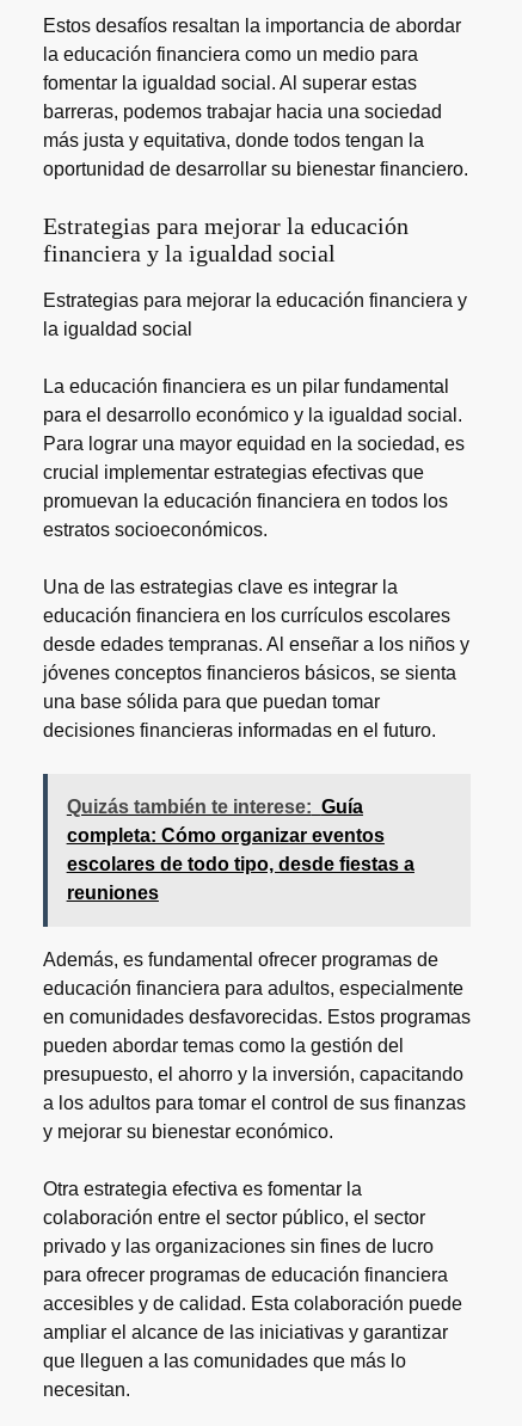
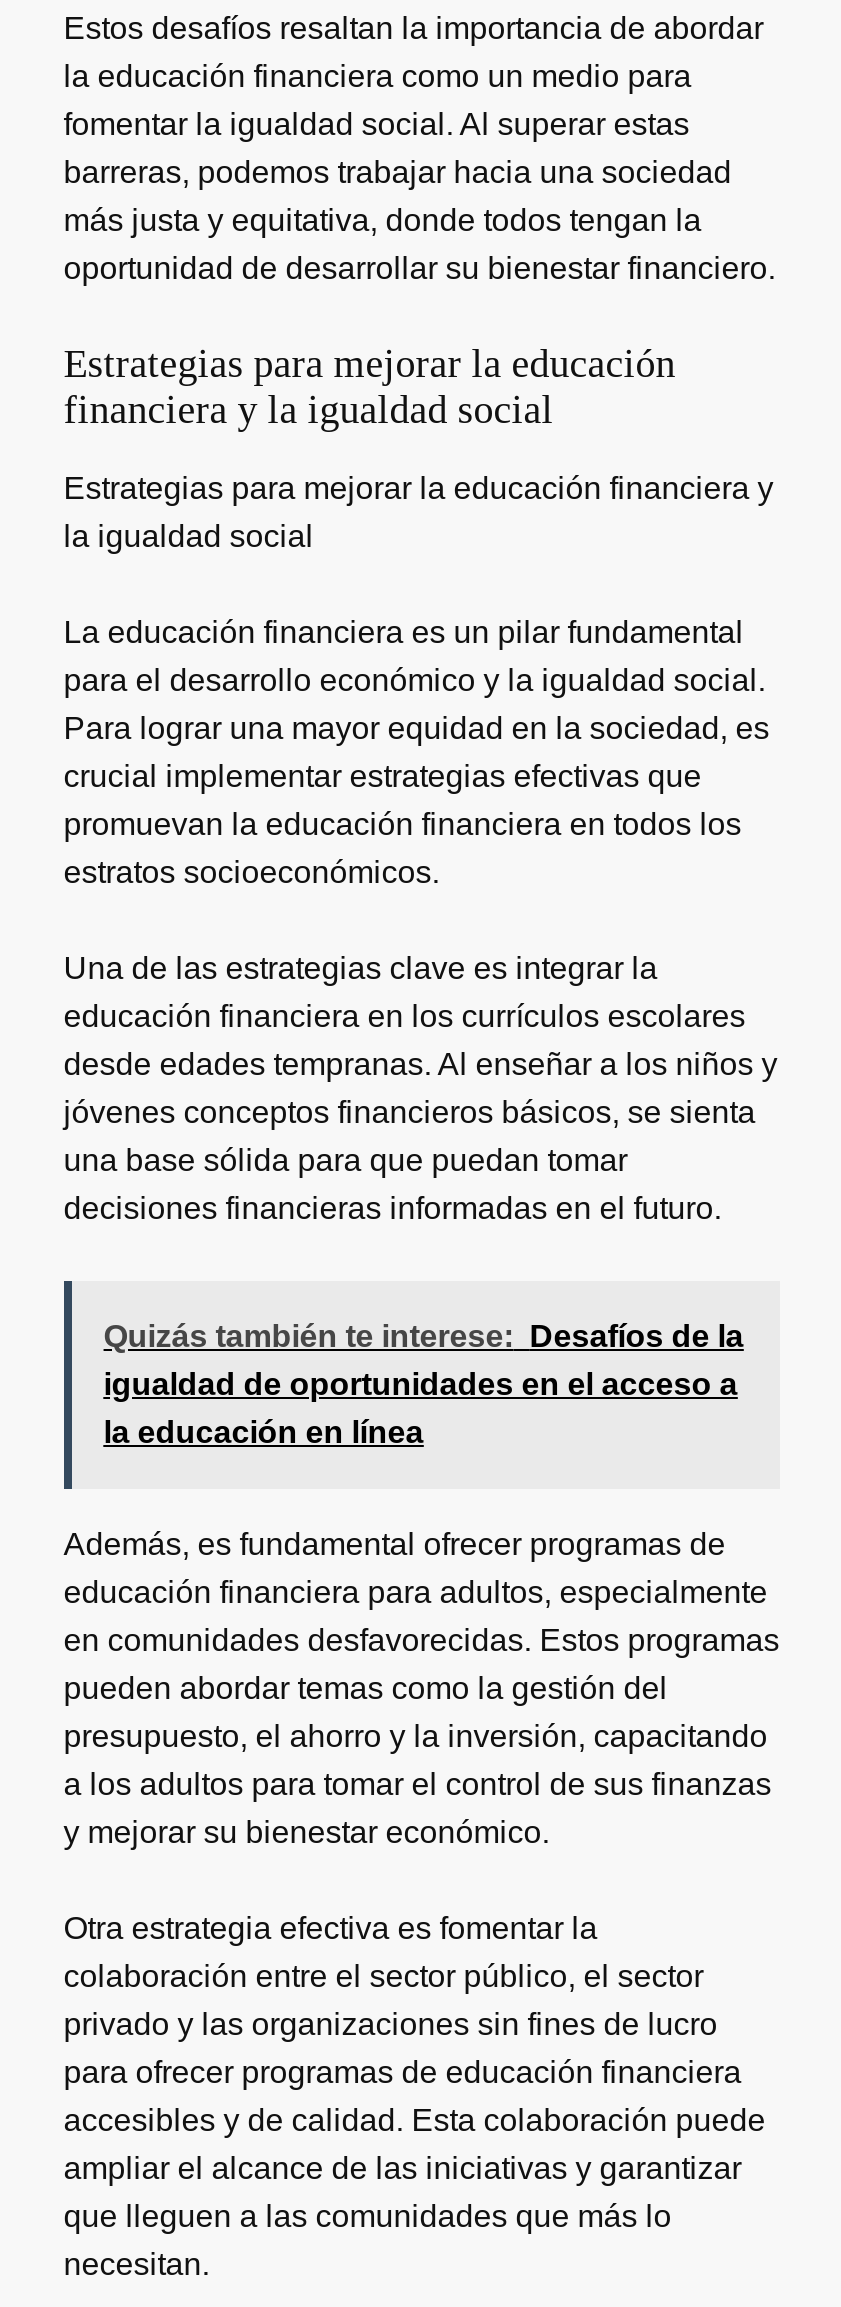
- Quizás también te interese: Guía
- completa: Cómo organizar eventos
- escolares de todo tipo, desde fiestas a
- reuniones
+ Quizás también te interese: Desafíos de la
+ igualdad de oportunidades en el acceso a
+ la educación en línea
